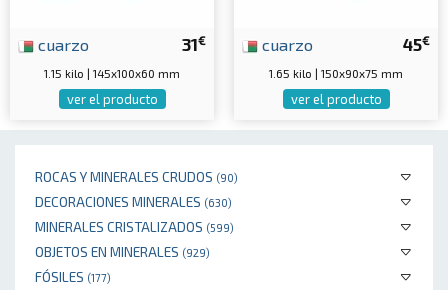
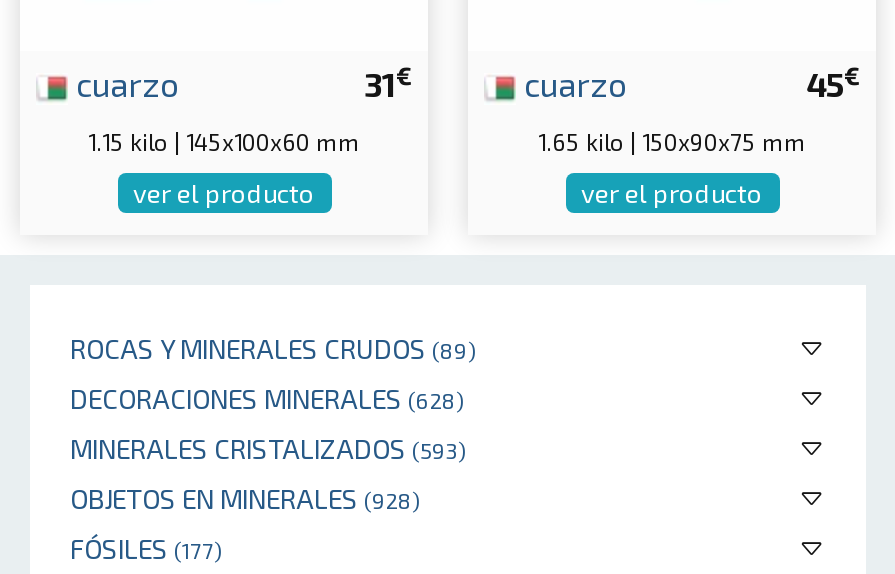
- ROCAS Y MINERALES CRUDOS (90)
+ ROCAS Y MINERALES CRUDOS (89)

- DECORACIONES MINERALES (630)
+ DECORACIONES MINERALES (628)

- MINERALES CRISTALIZADOS (599)
+ MINERALES CRISTALIZADOS (593)

- OBJETOS EN MINERALES (929)
+ OBJETOS EN MINERALES (928)
